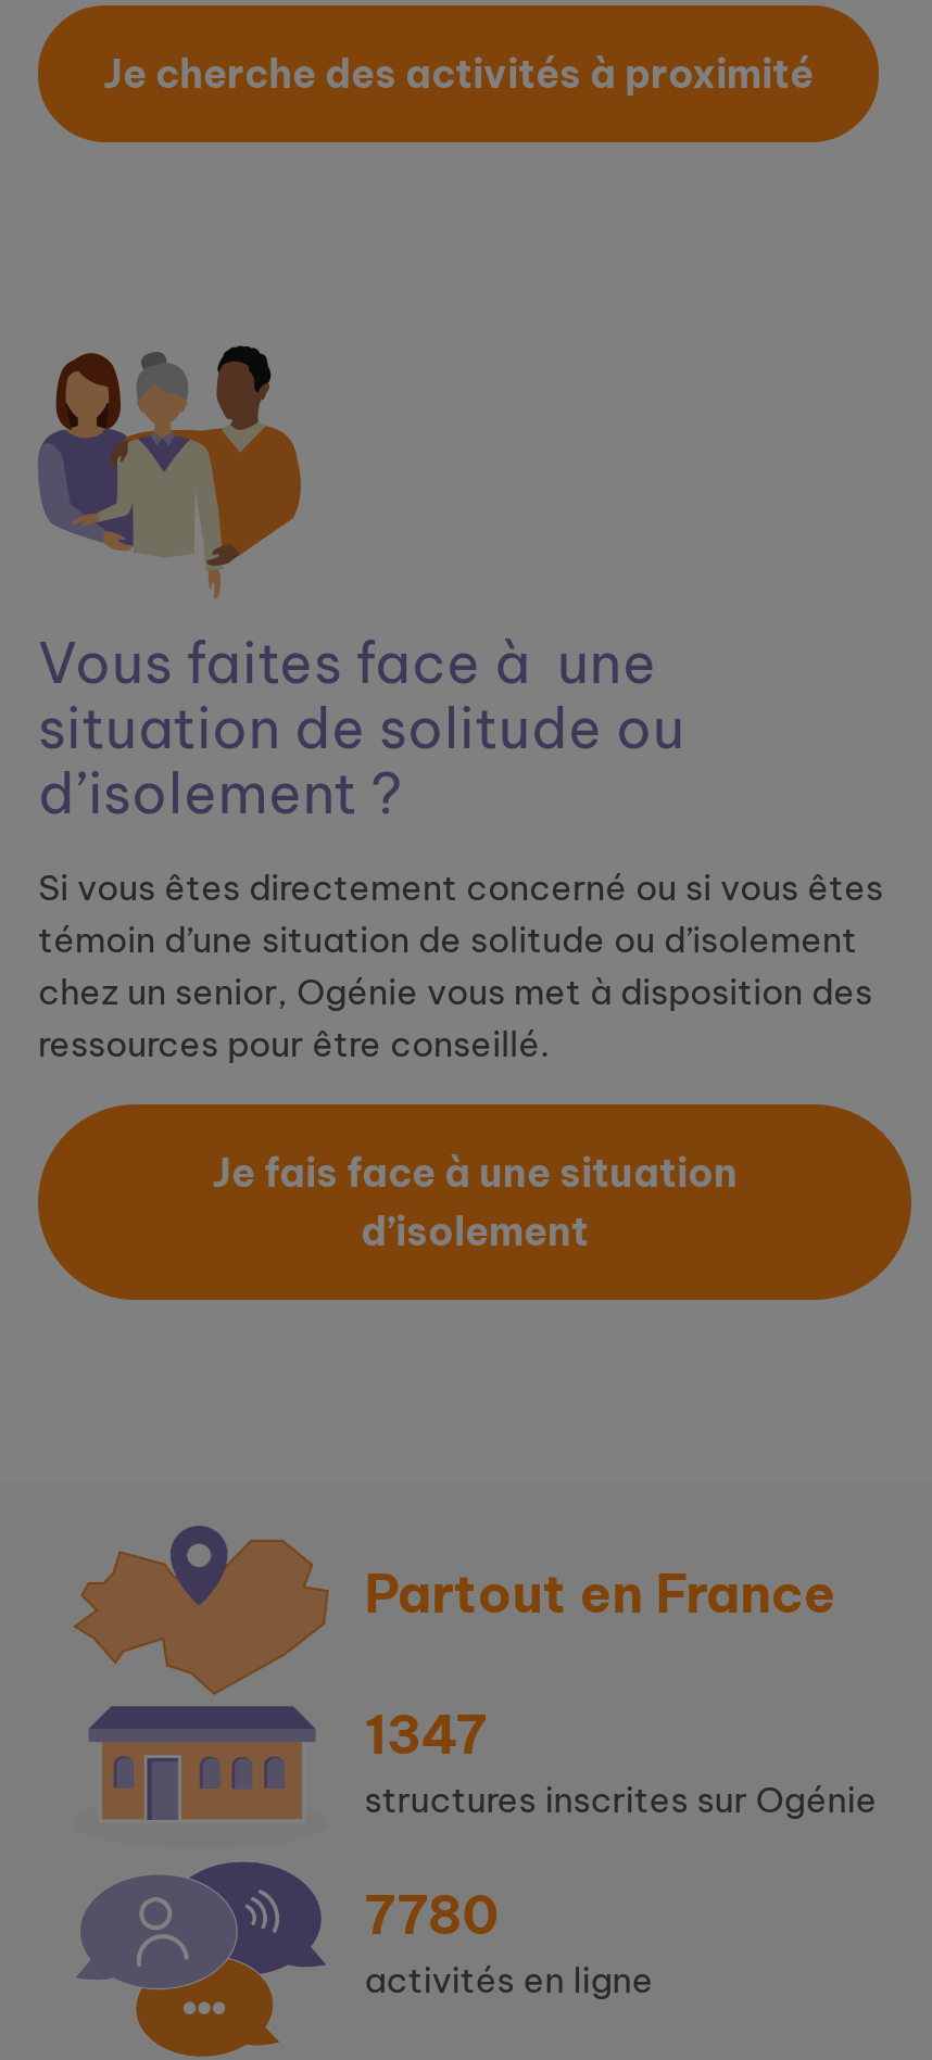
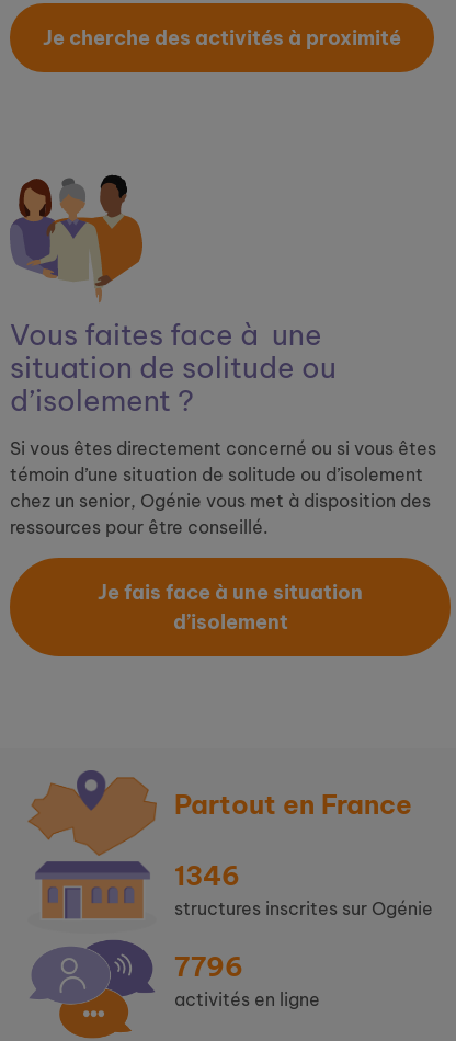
- 1347
+ 1346

- 7780
+ 7796
